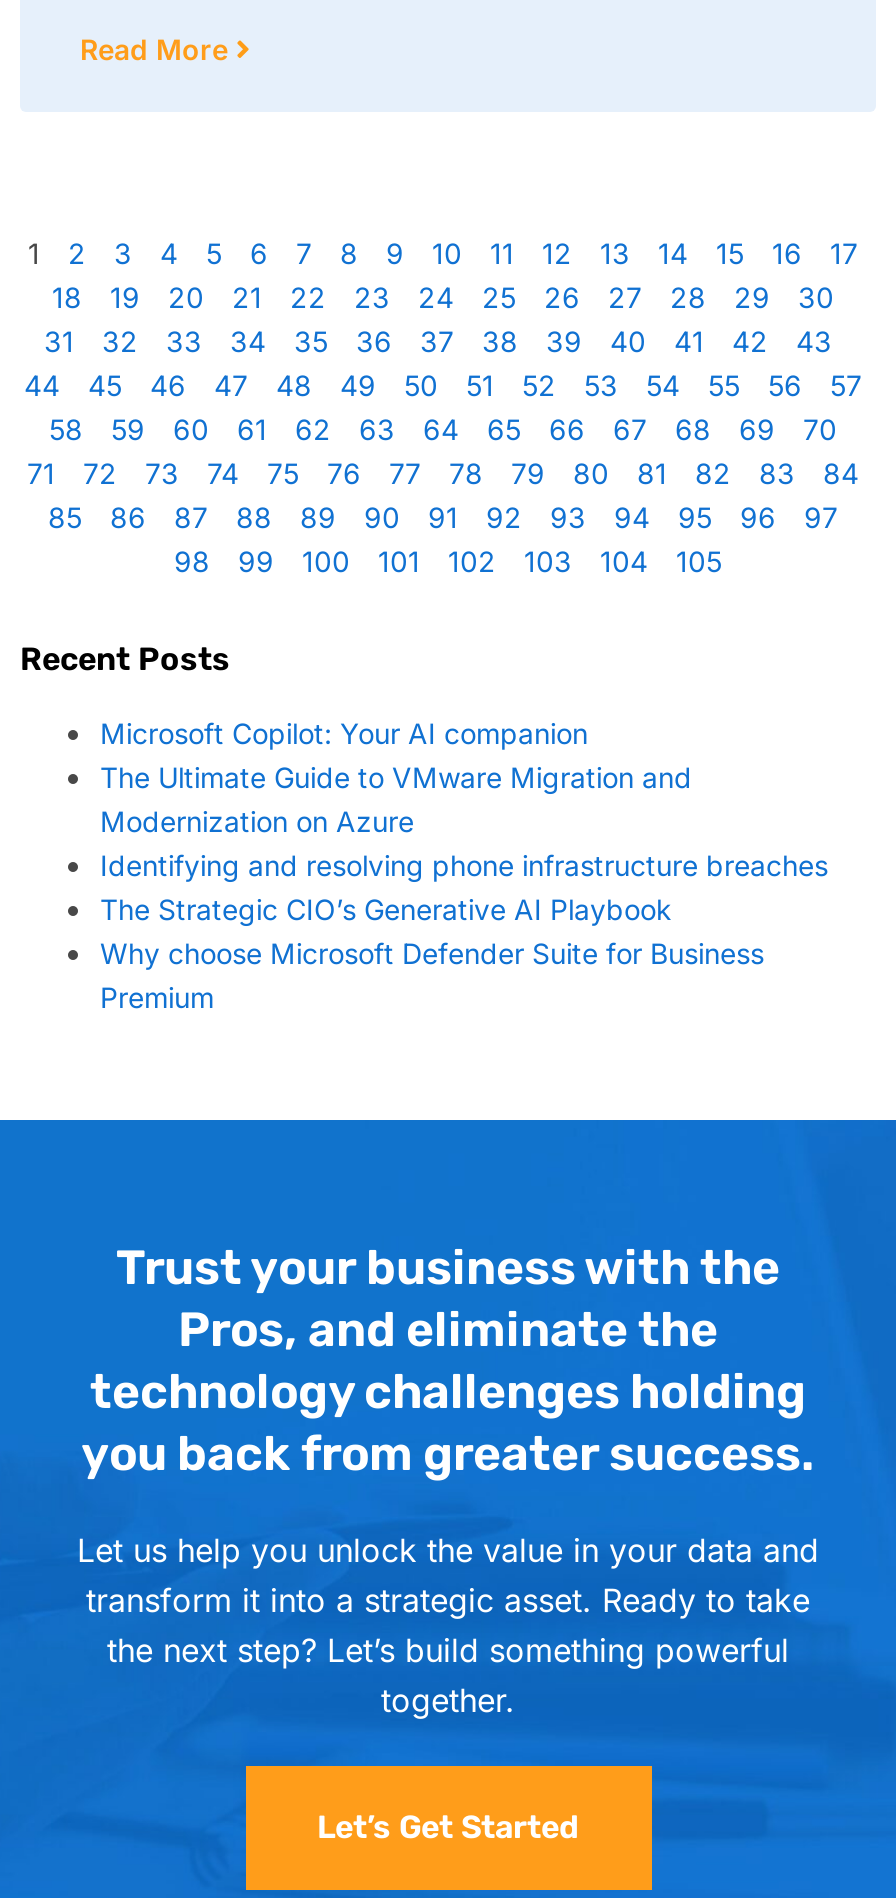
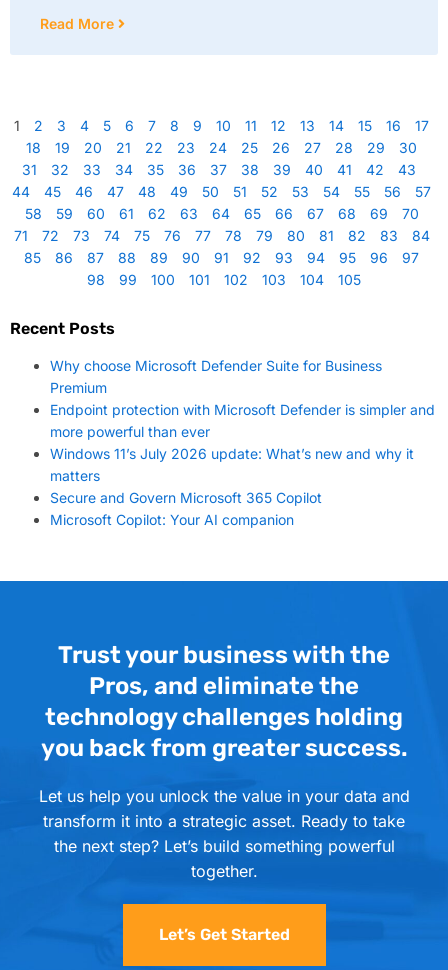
moved down: Microsoft Copilot: Your AI companion

- The Ultimate Guide to VMware Migration and
- Modernization on Azure
- Identifying and resolving phone infrastructure breaches
- The Strategic CIO’s Generative AI Playbook

moved up: Why choose Microsoft Defender Suite for Business | Premium

+ Endpoint protection with Microsoft Defender is simpler and
+ more powerful than ever
+ Windows 11’s July 2026 update: What’s new and why it
+ matters
+ Secure and Govern Microsoft 365 Copilot
